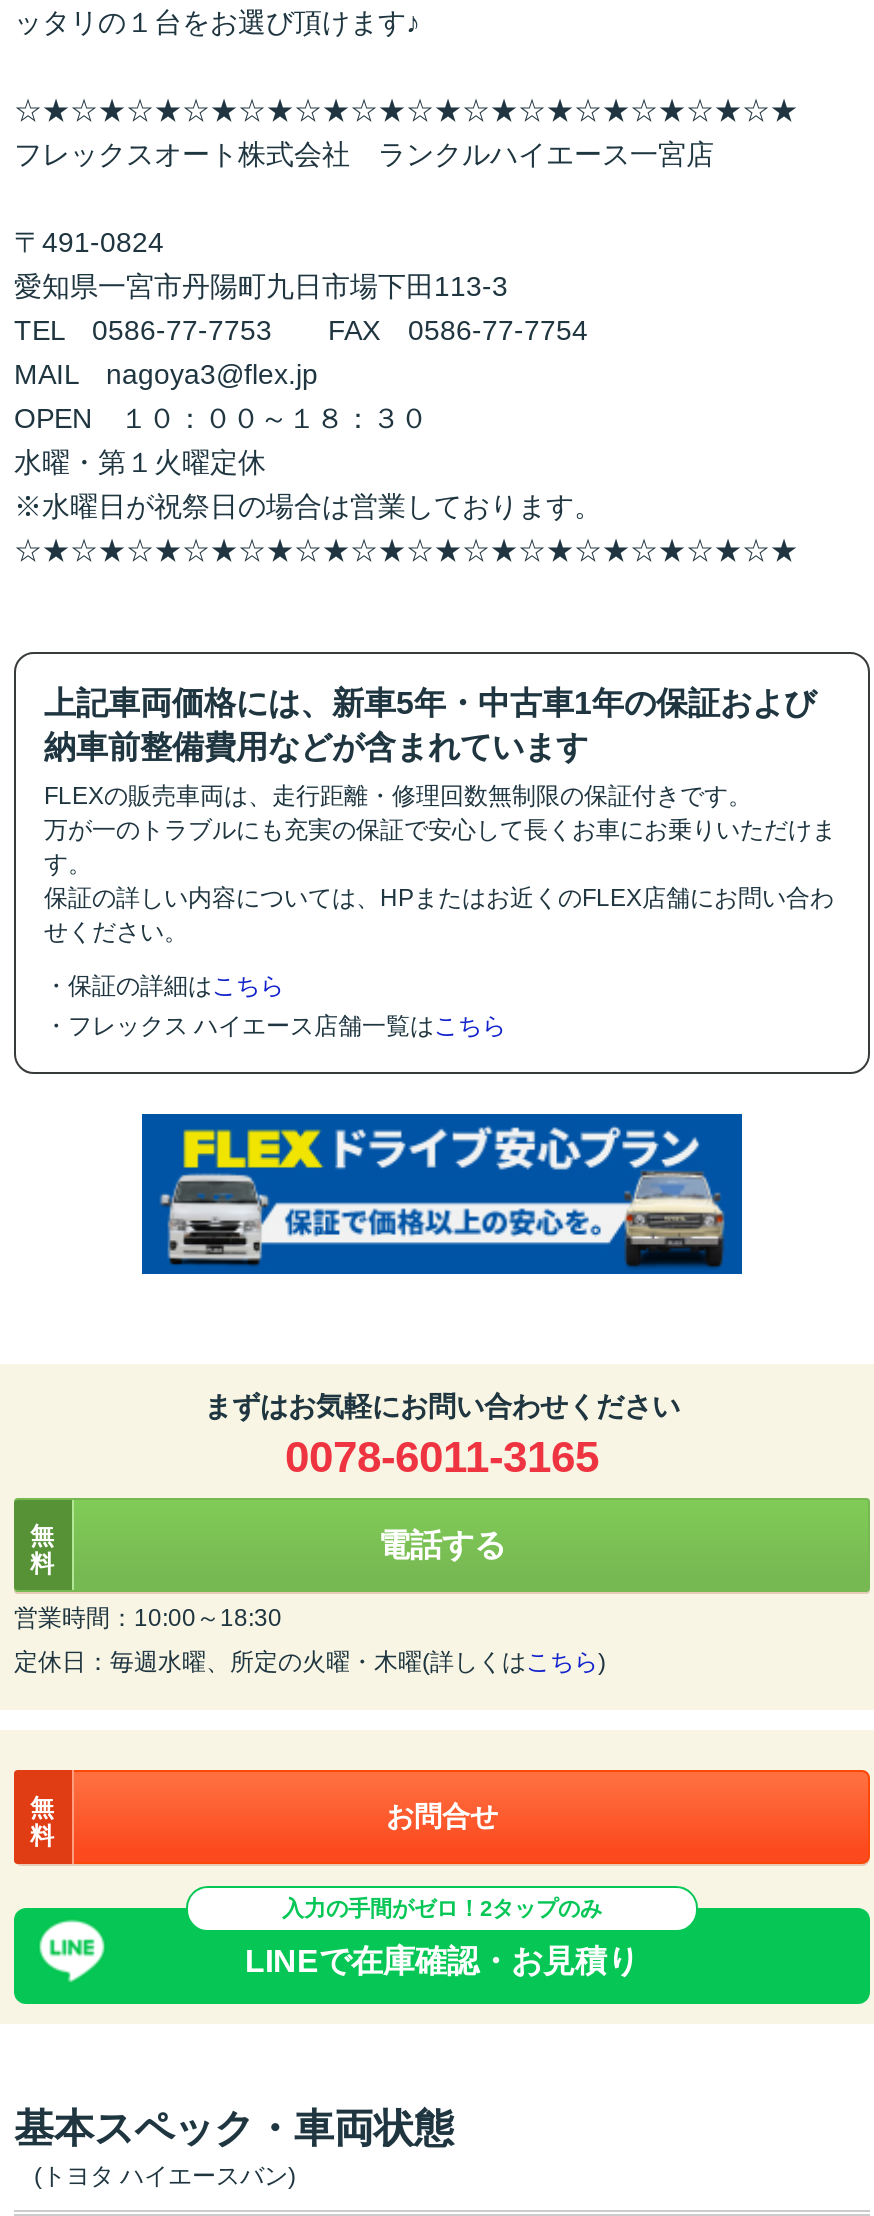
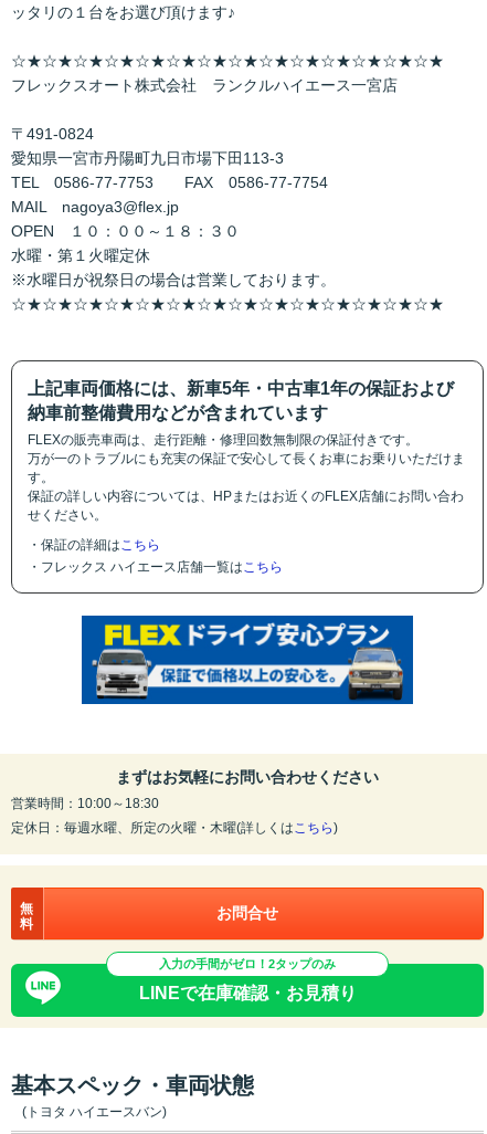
- 0078-6011-3165
- 無
- 料

- 電話する
